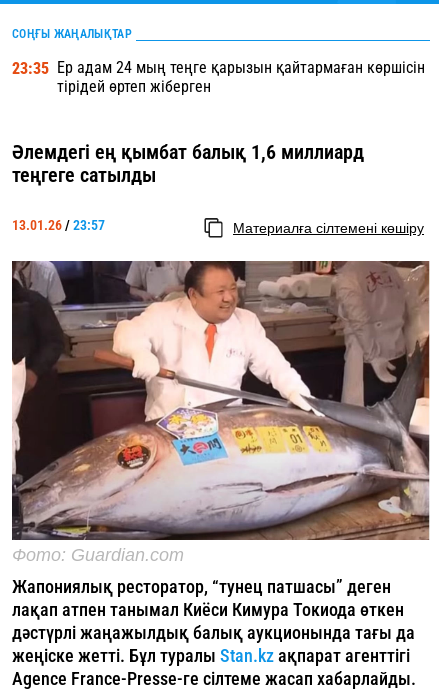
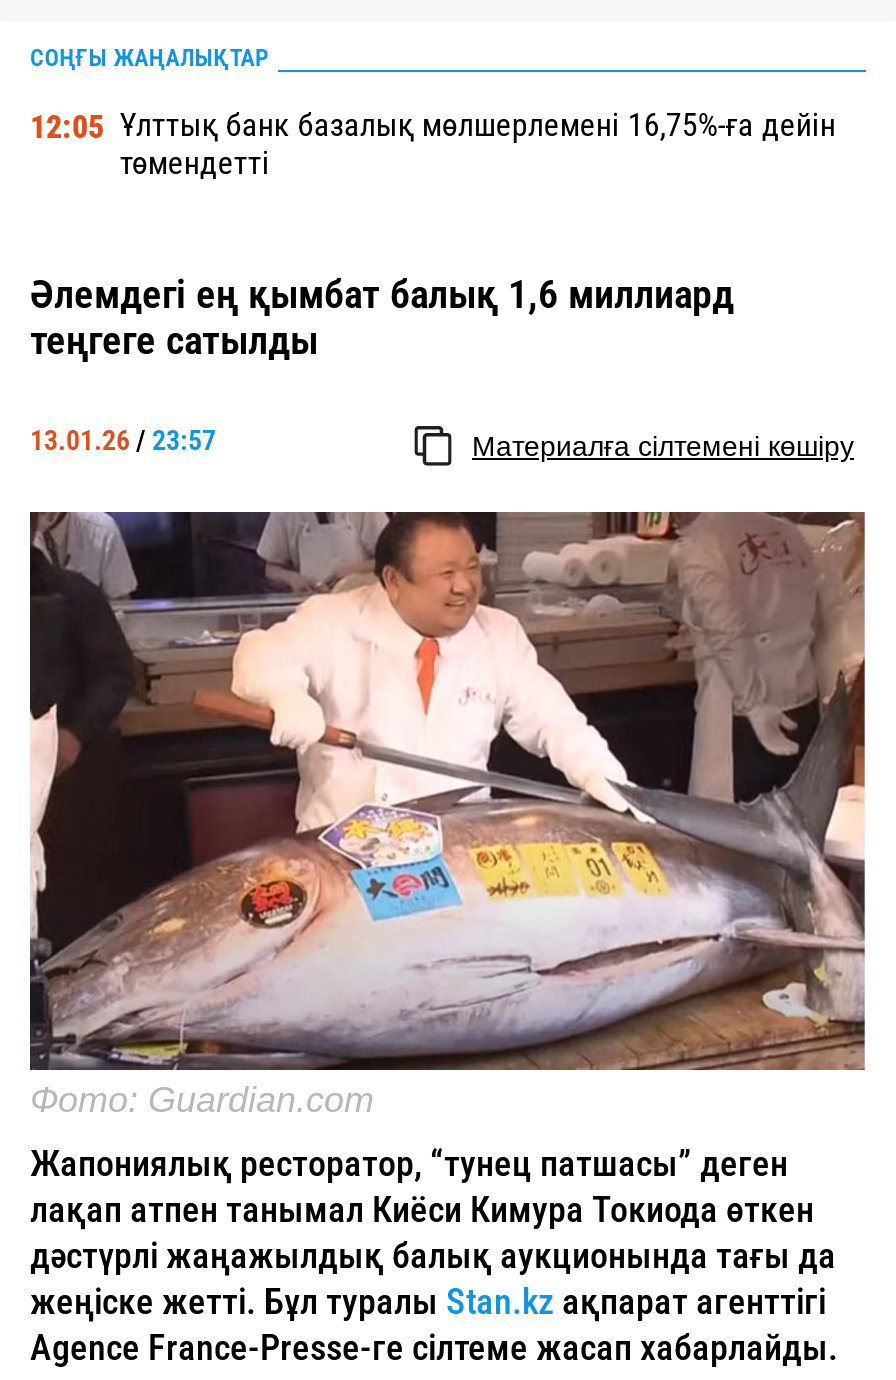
- 23:35 Ер адам 24 мың теңге қарызын қайтармаған көршісін
- тірідей өртеп жіберген
+ 12:05 Ұлттық банк базалық мөлшерлемені 16,75%-ға дейін
+ төмендетті
